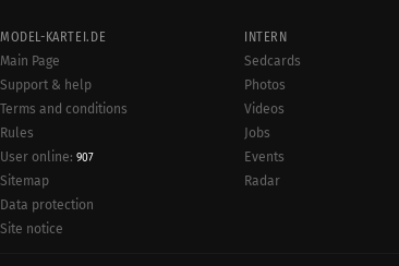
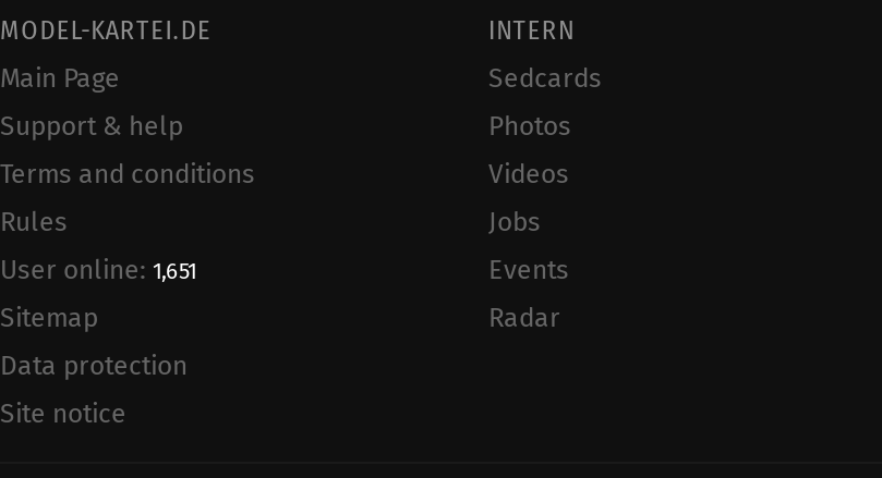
- User online: 907
+ User online: 1,651
